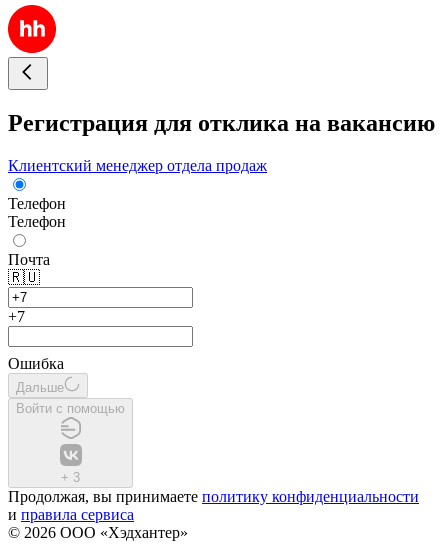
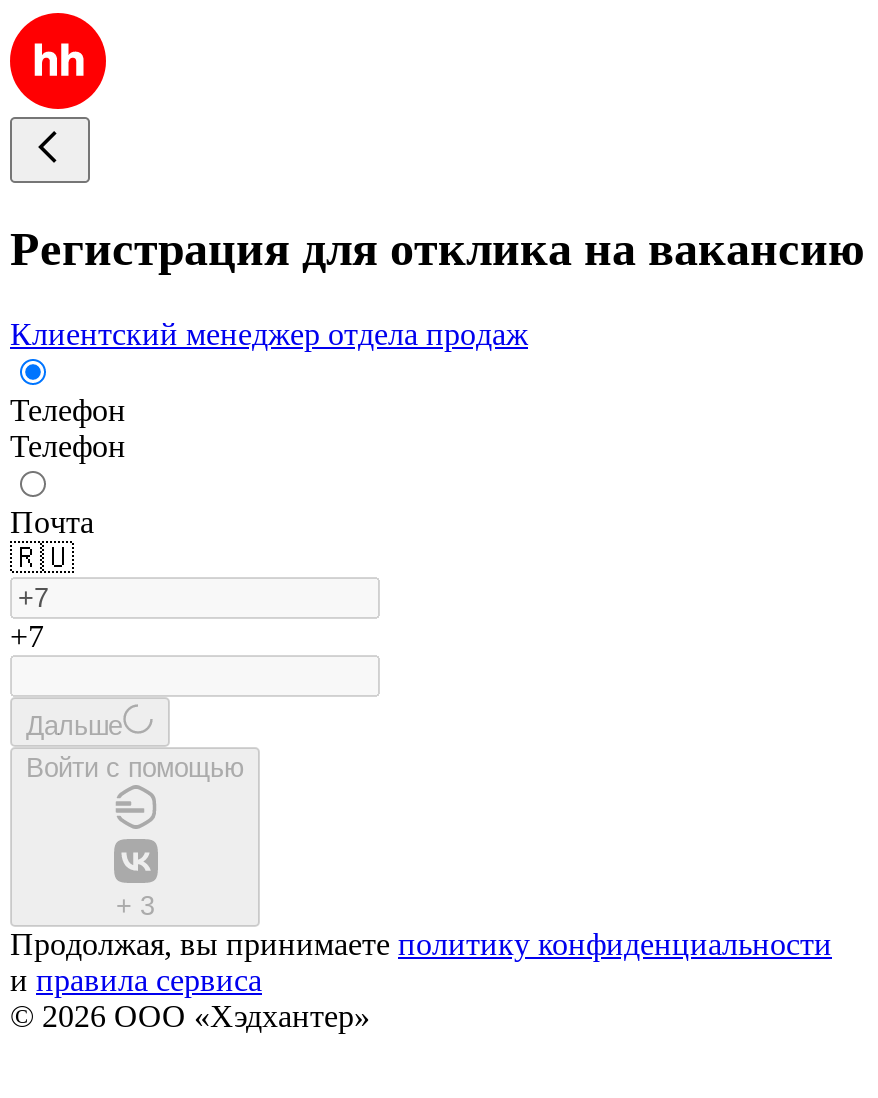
- Ошибка
